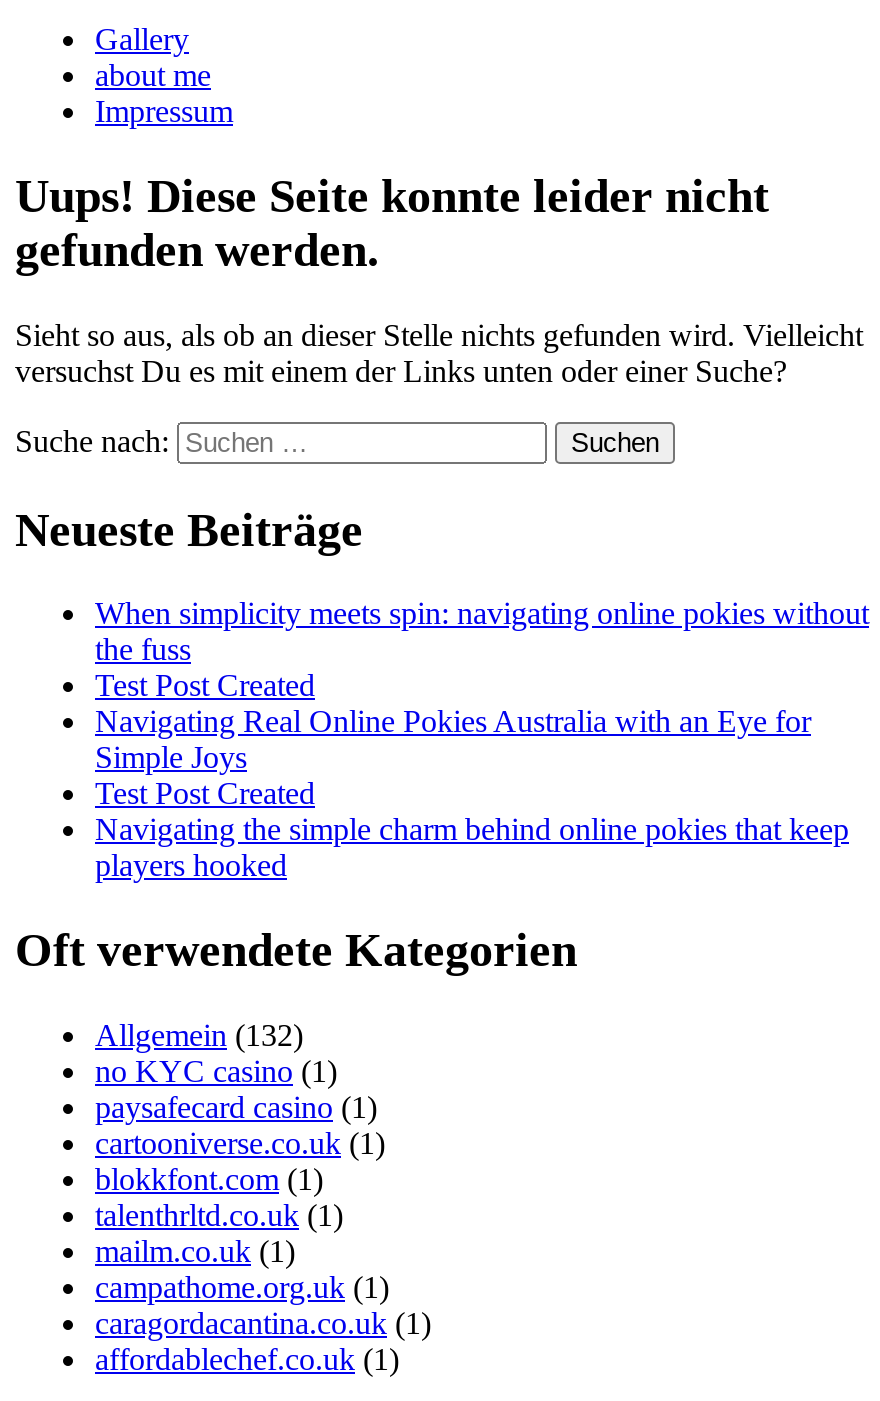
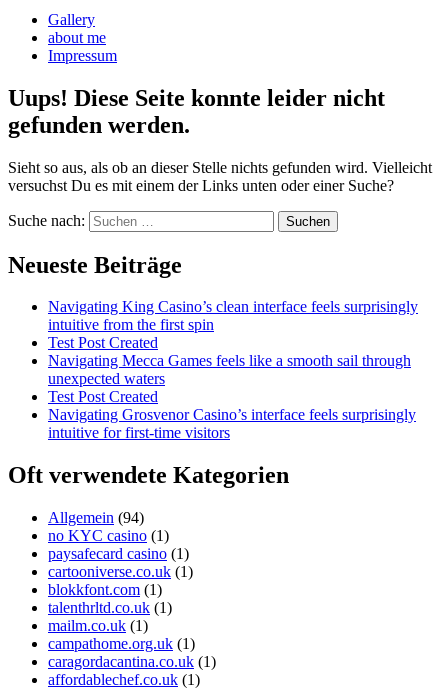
- When simplicity meets spin: navigating online pokies without
- the fuss
+ Navigating King Casino’s clean interface feels surprisingly
+ intuitive from the first spin

- Navigating Real Online Pokies Australia with an Eye for
- Simple Joys
+ Navigating Mecca Games feels like a smooth sail through
+ unexpected waters

- Navigating the simple charm behind online pokies that keep
- players hooked
+ Navigating Grosvenor Casino’s interface feels surprisingly
+ intuitive for first-time visitors

- Allgemein (132)
+ Allgemein (94)
